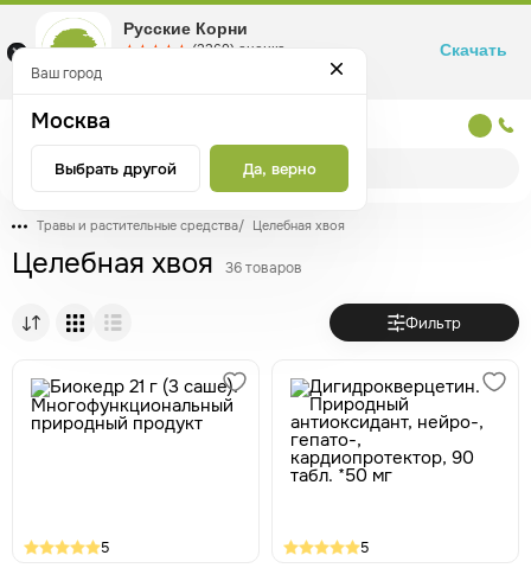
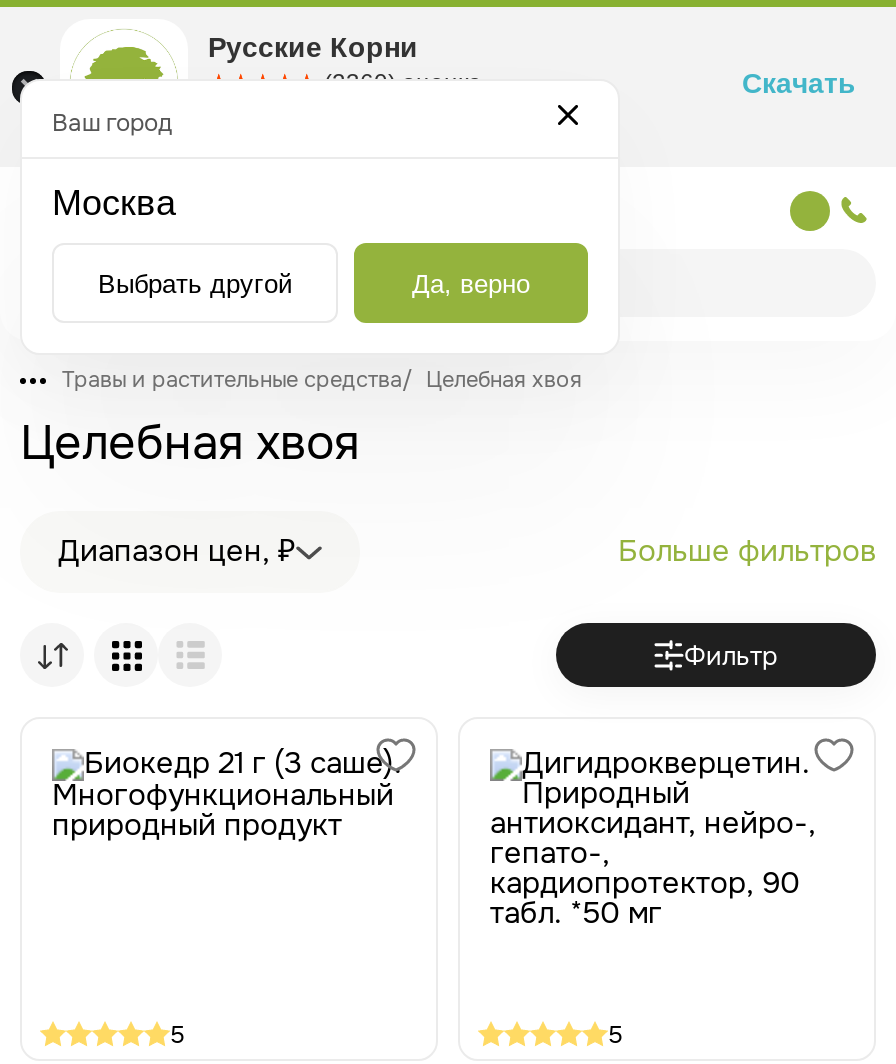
- 36 товаров
+ Диапазон цен, ₽
+ Больше фильтров
